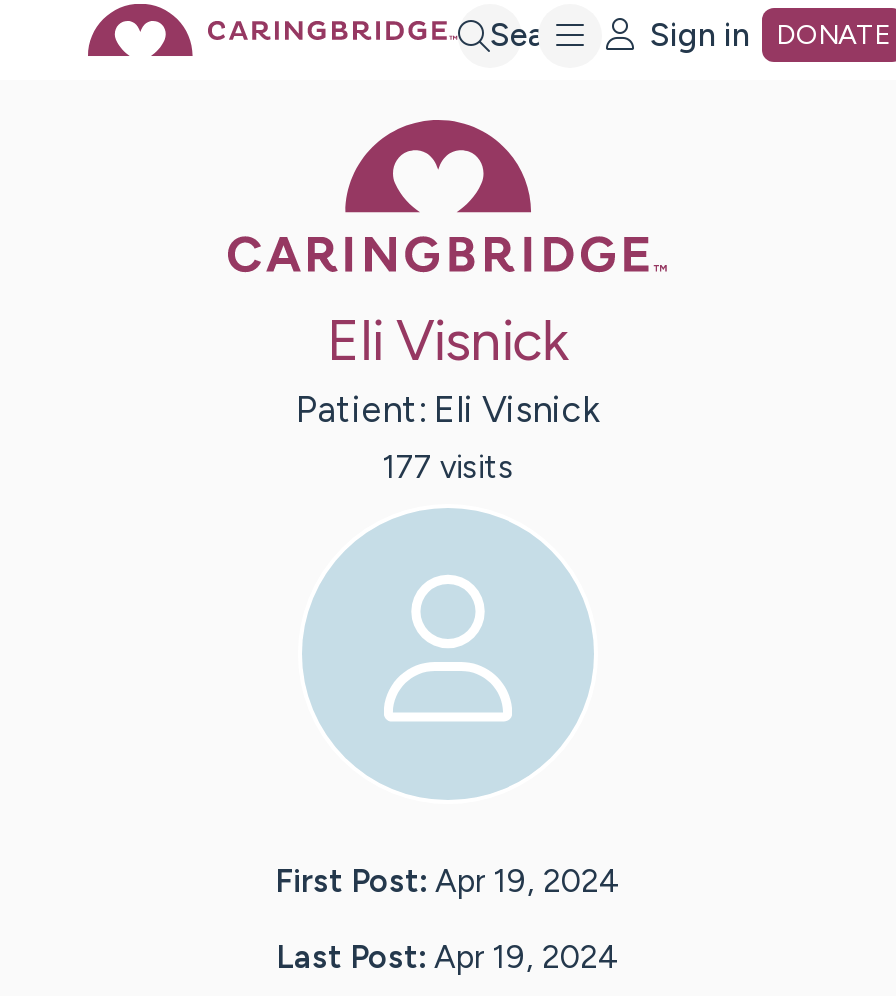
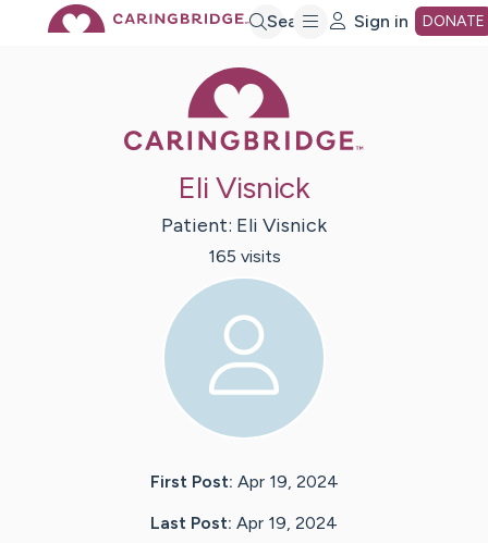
- 177 visits
+ 165 visits
